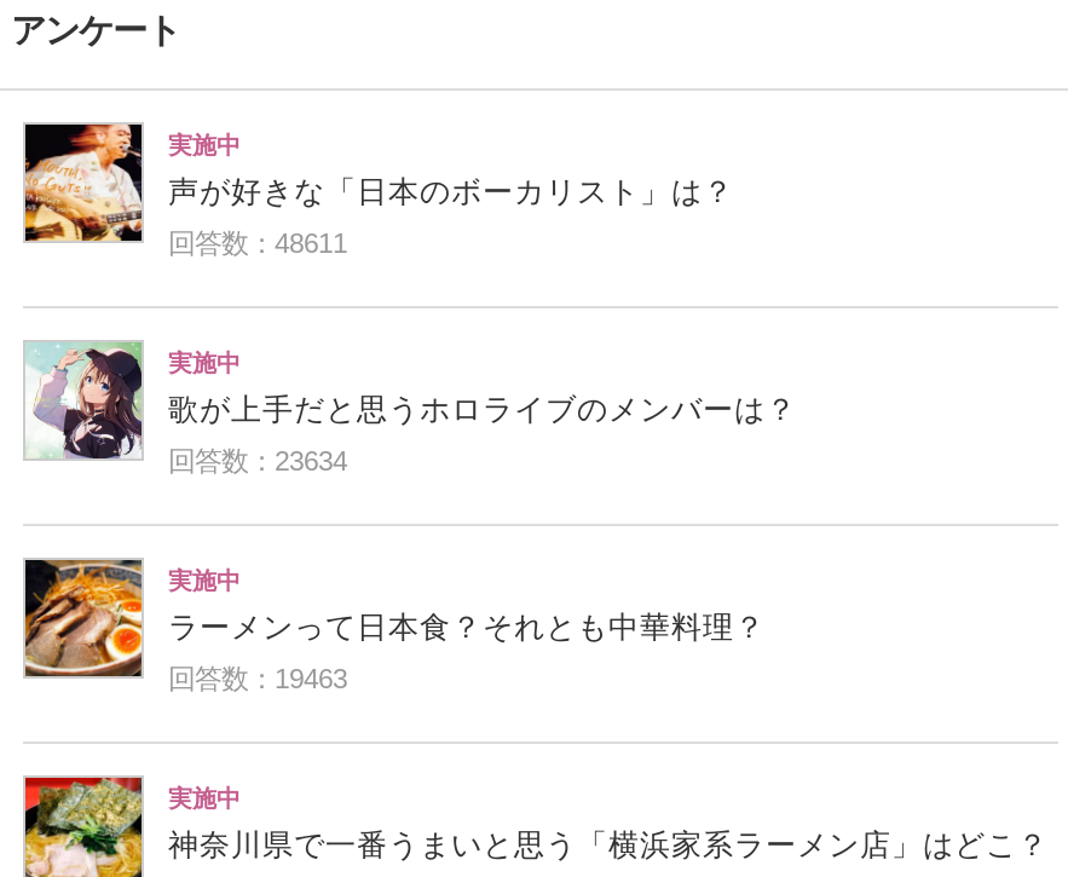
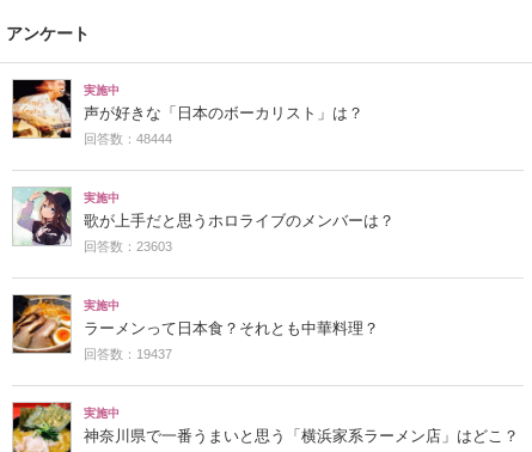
- 回答数：48611
+ 回答数：48444

- 回答数：23634
+ 回答数：23603

- 回答数：19463
+ 回答数：19437
